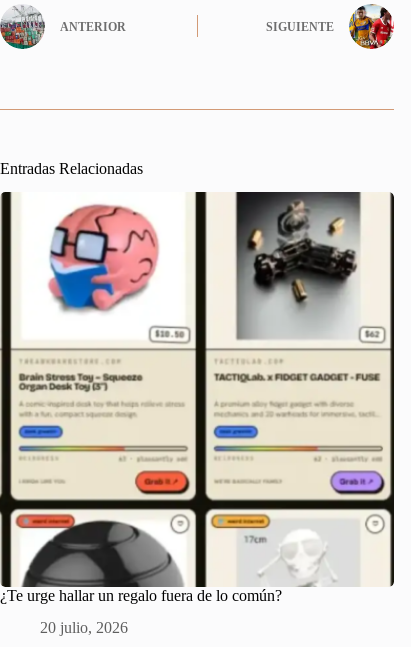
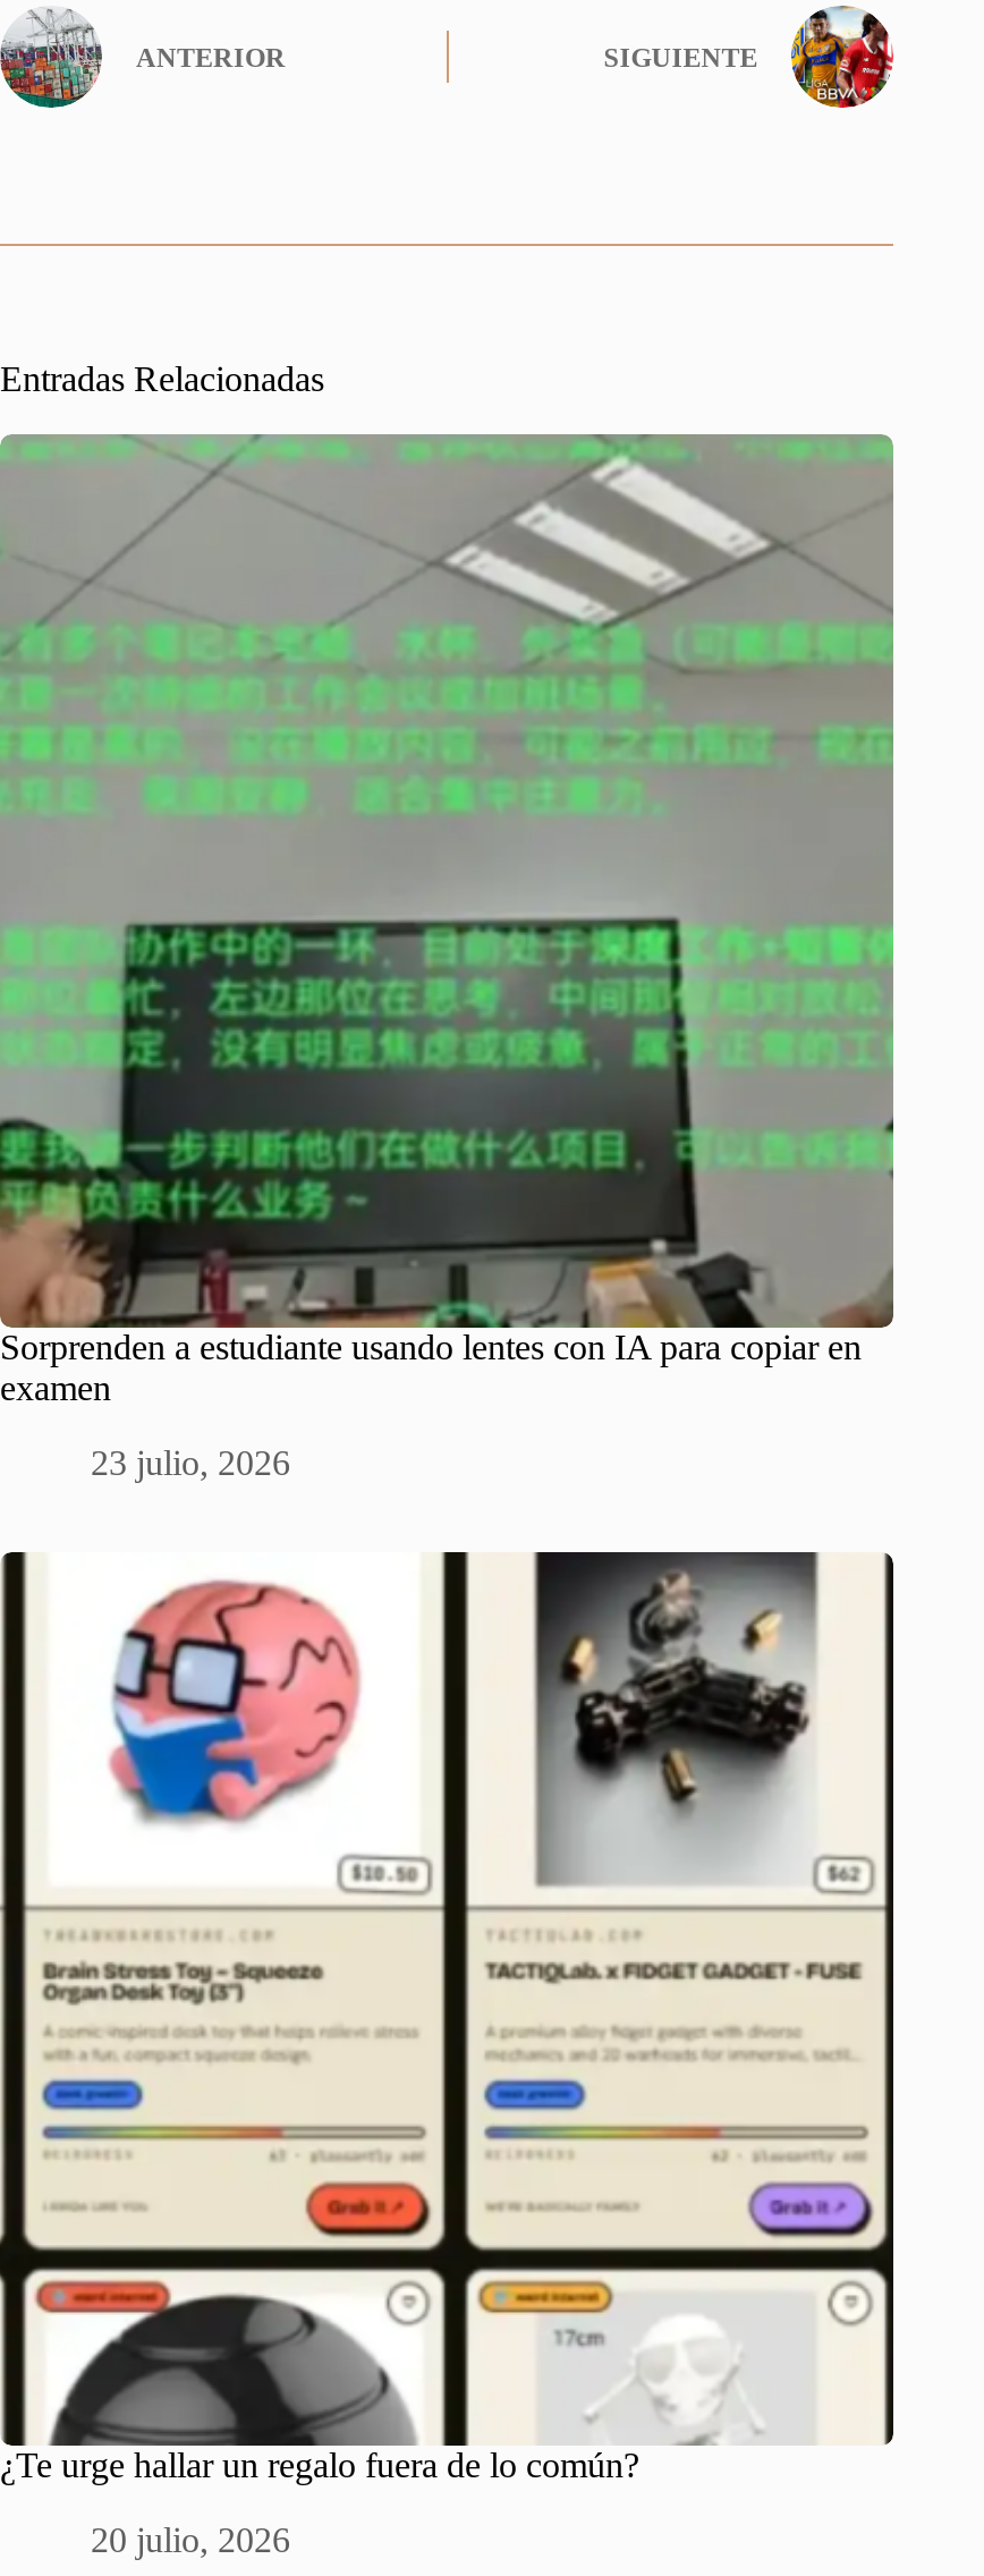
+ [image]
+ Sorprenden a estudiante usando lentes con IA para copiar en
+ examen
+ 23 julio, 2026
